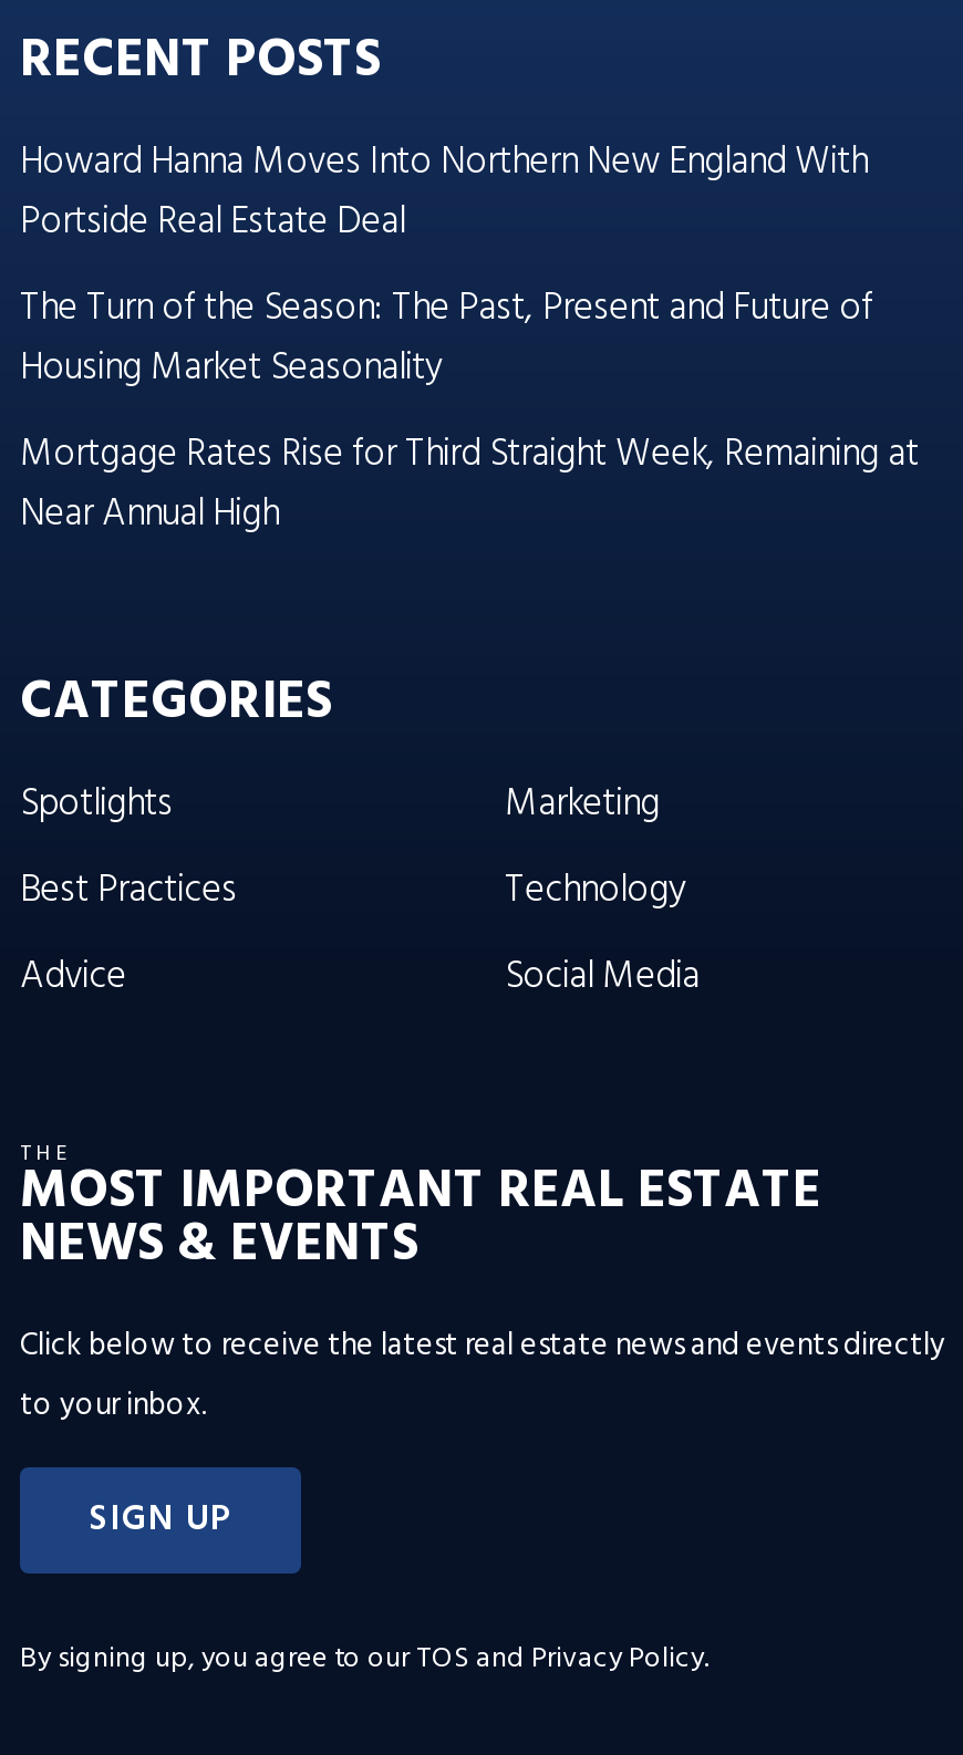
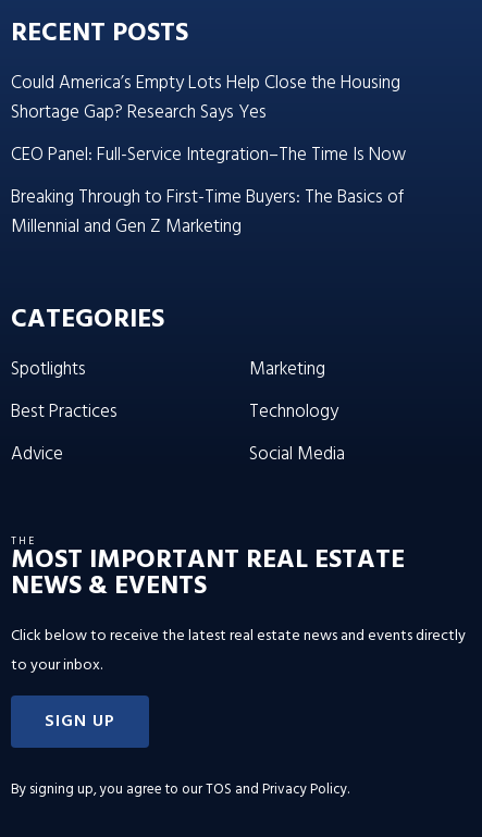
- Howard Hanna Moves Into Northern New England With
- Portside Real Estate Deal
- The Turn of the Season: The Past, Present and Future of
- Housing Market Seasonality
- Mortgage Rates Rise for Third Straight Week, Remaining at
- Near Annual High
+ Could America’s Empty Lots Help Close the Housing
+ Shortage Gap? Research Says Yes
+ CEO Panel: Full-Service Integration–The Time Is Now
+ Breaking Through to First-Time Buyers: The Basics of
+ Millennial and Gen Z Marketing
